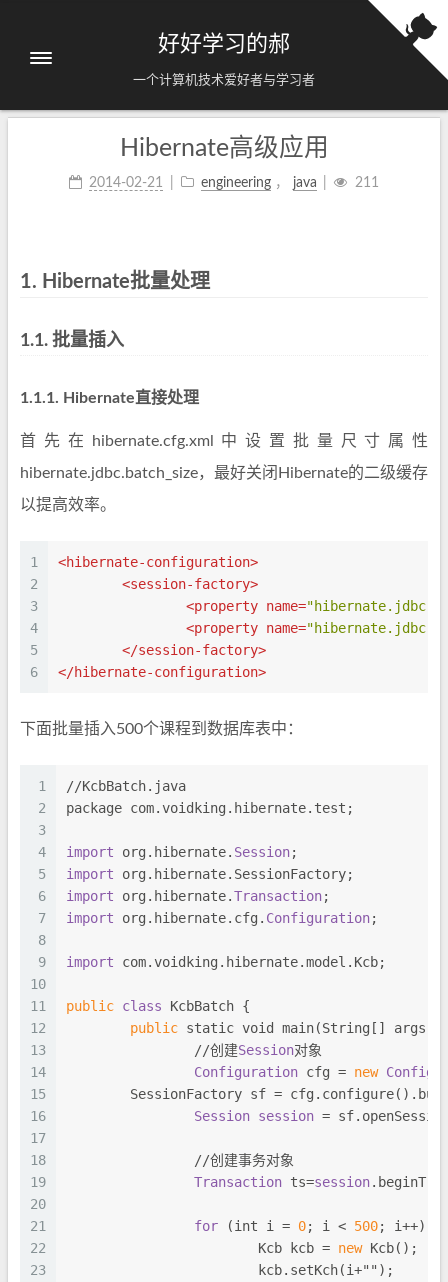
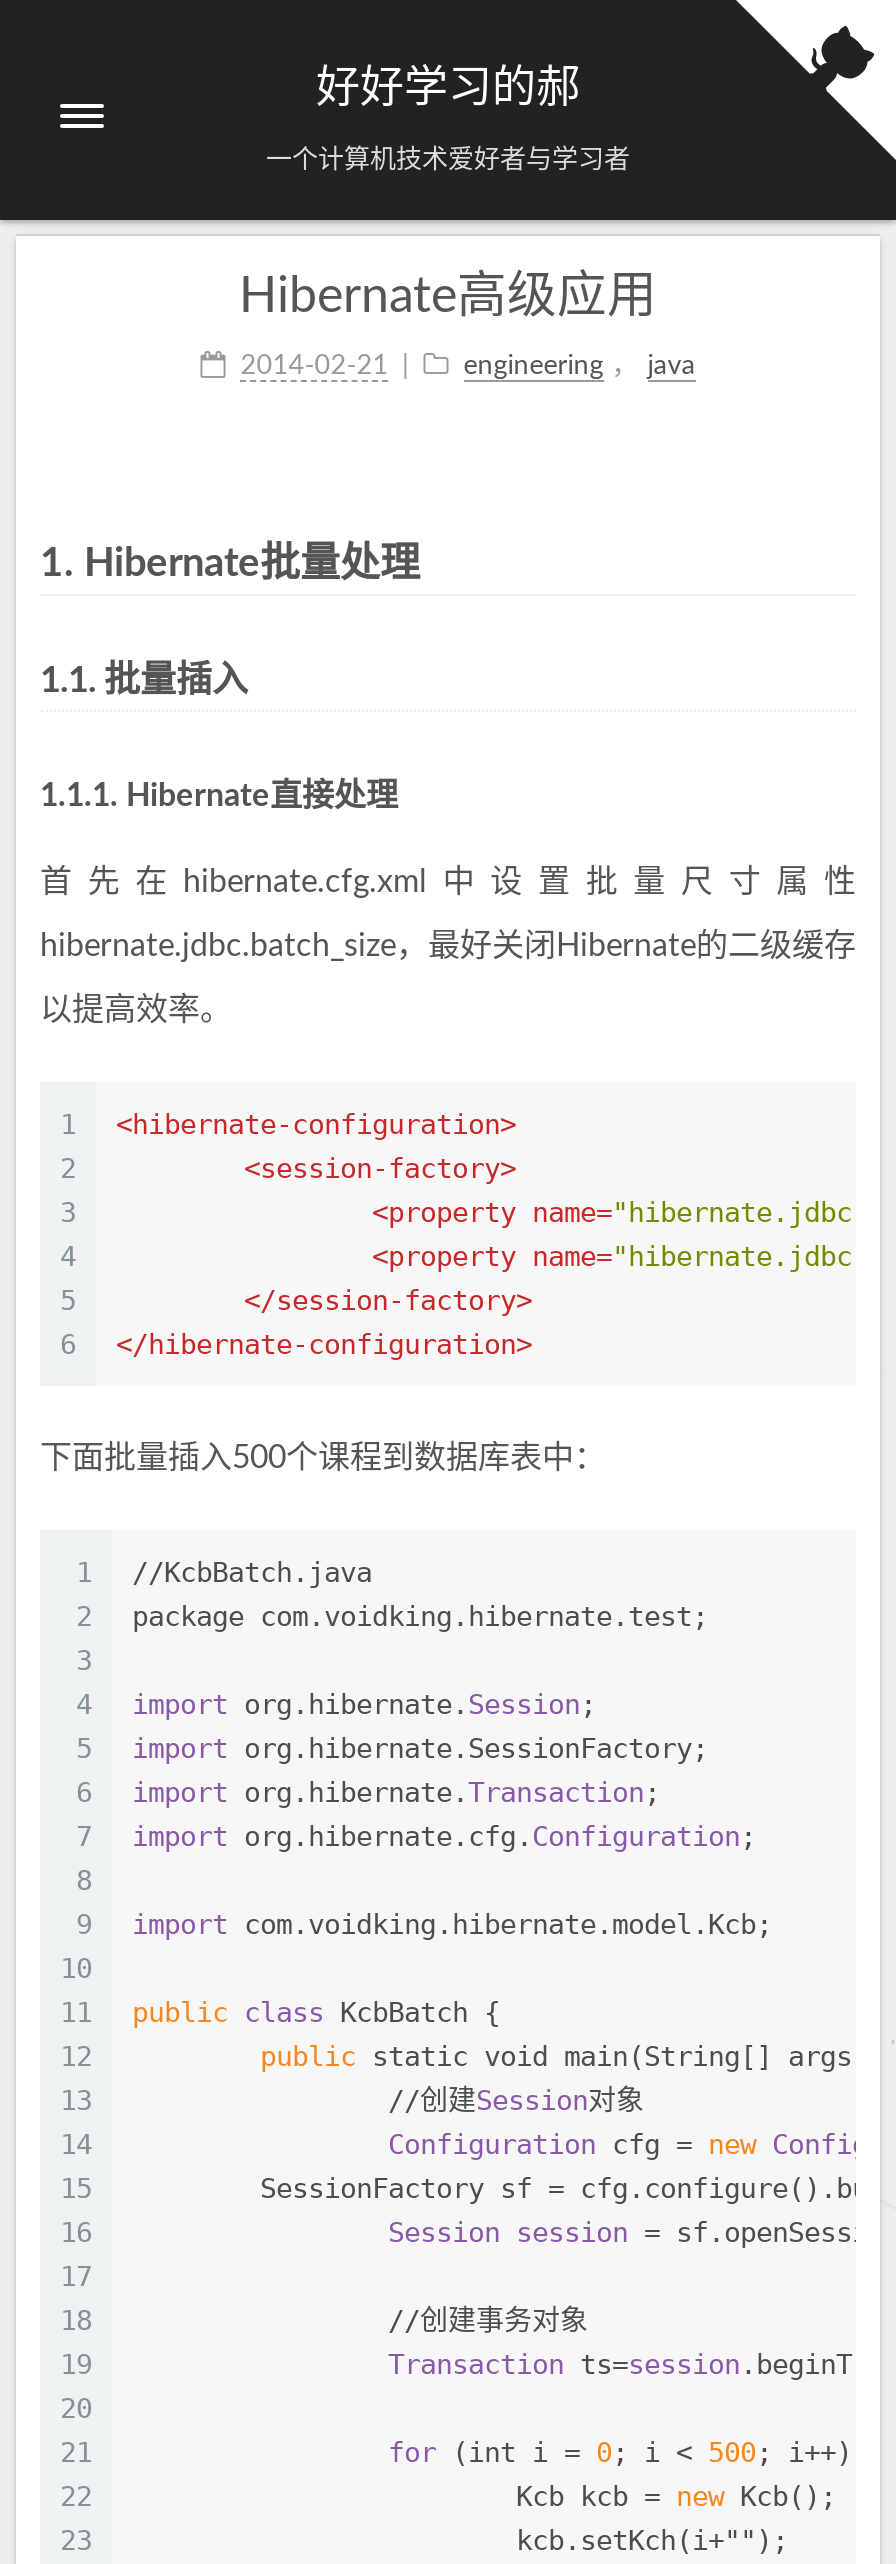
- 211
